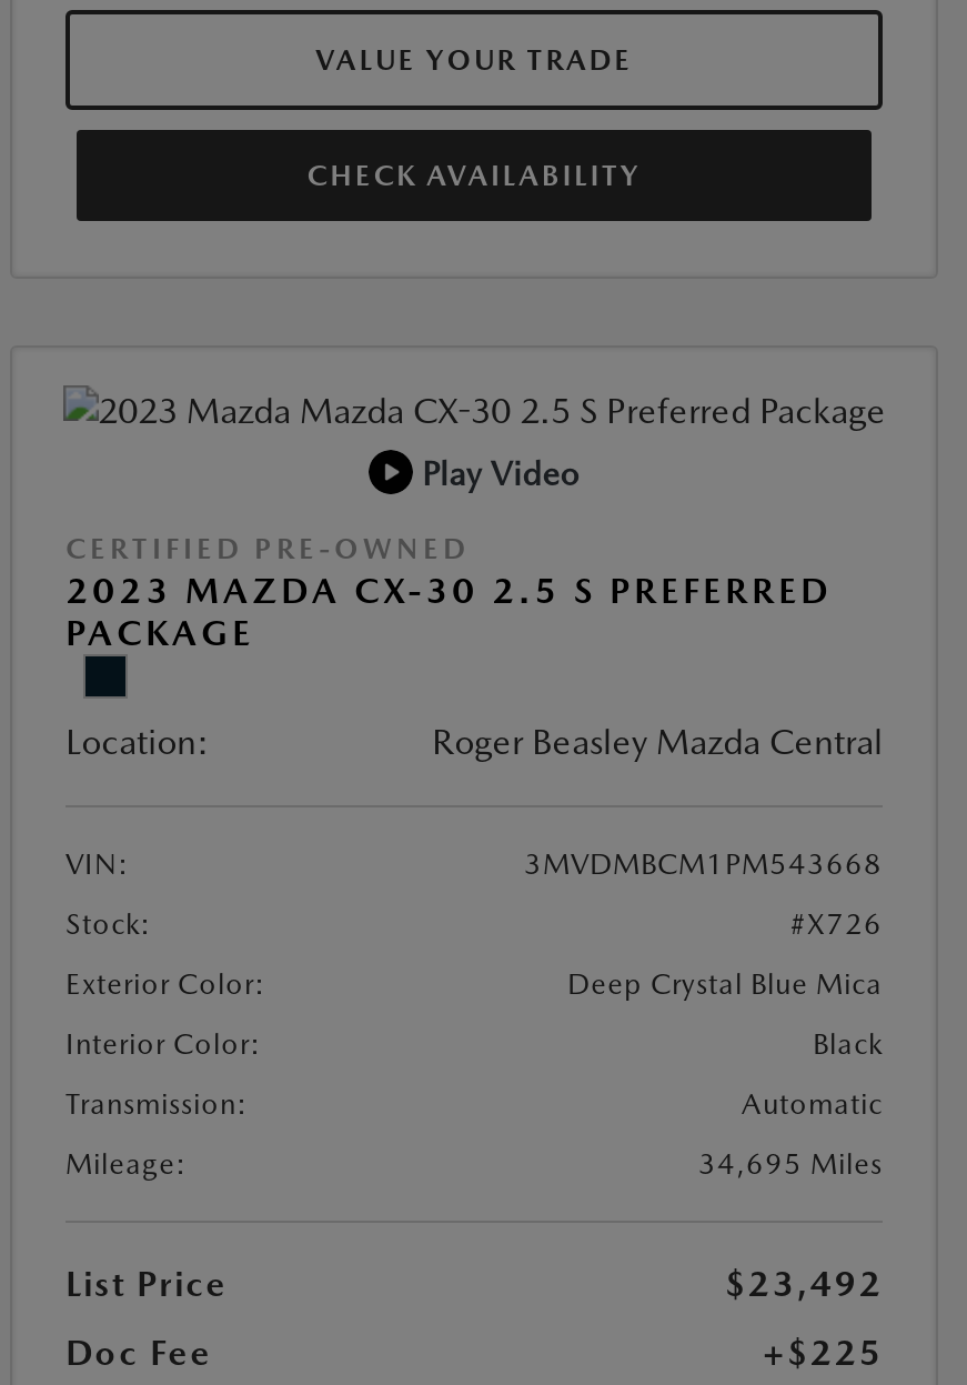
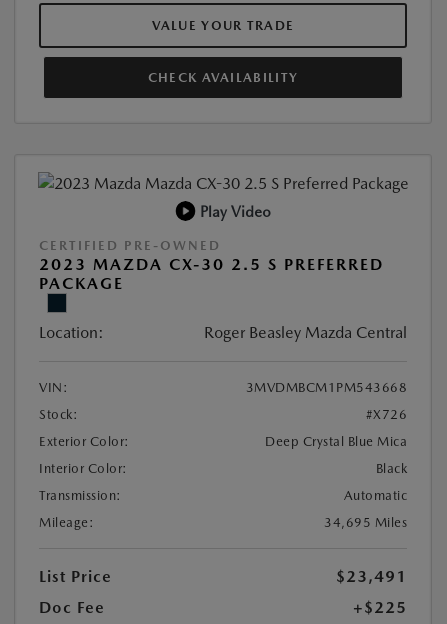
- $23,492
+ $23,491
